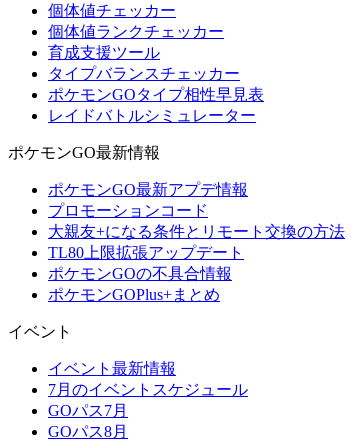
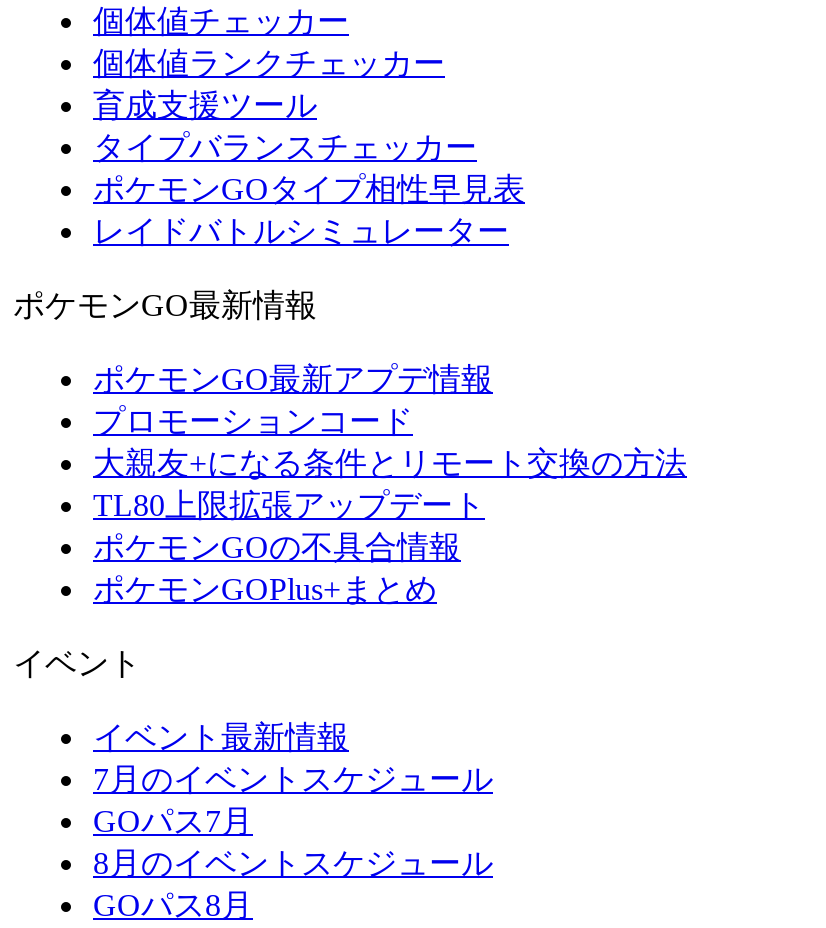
+ 8月のイベントスケジュール
